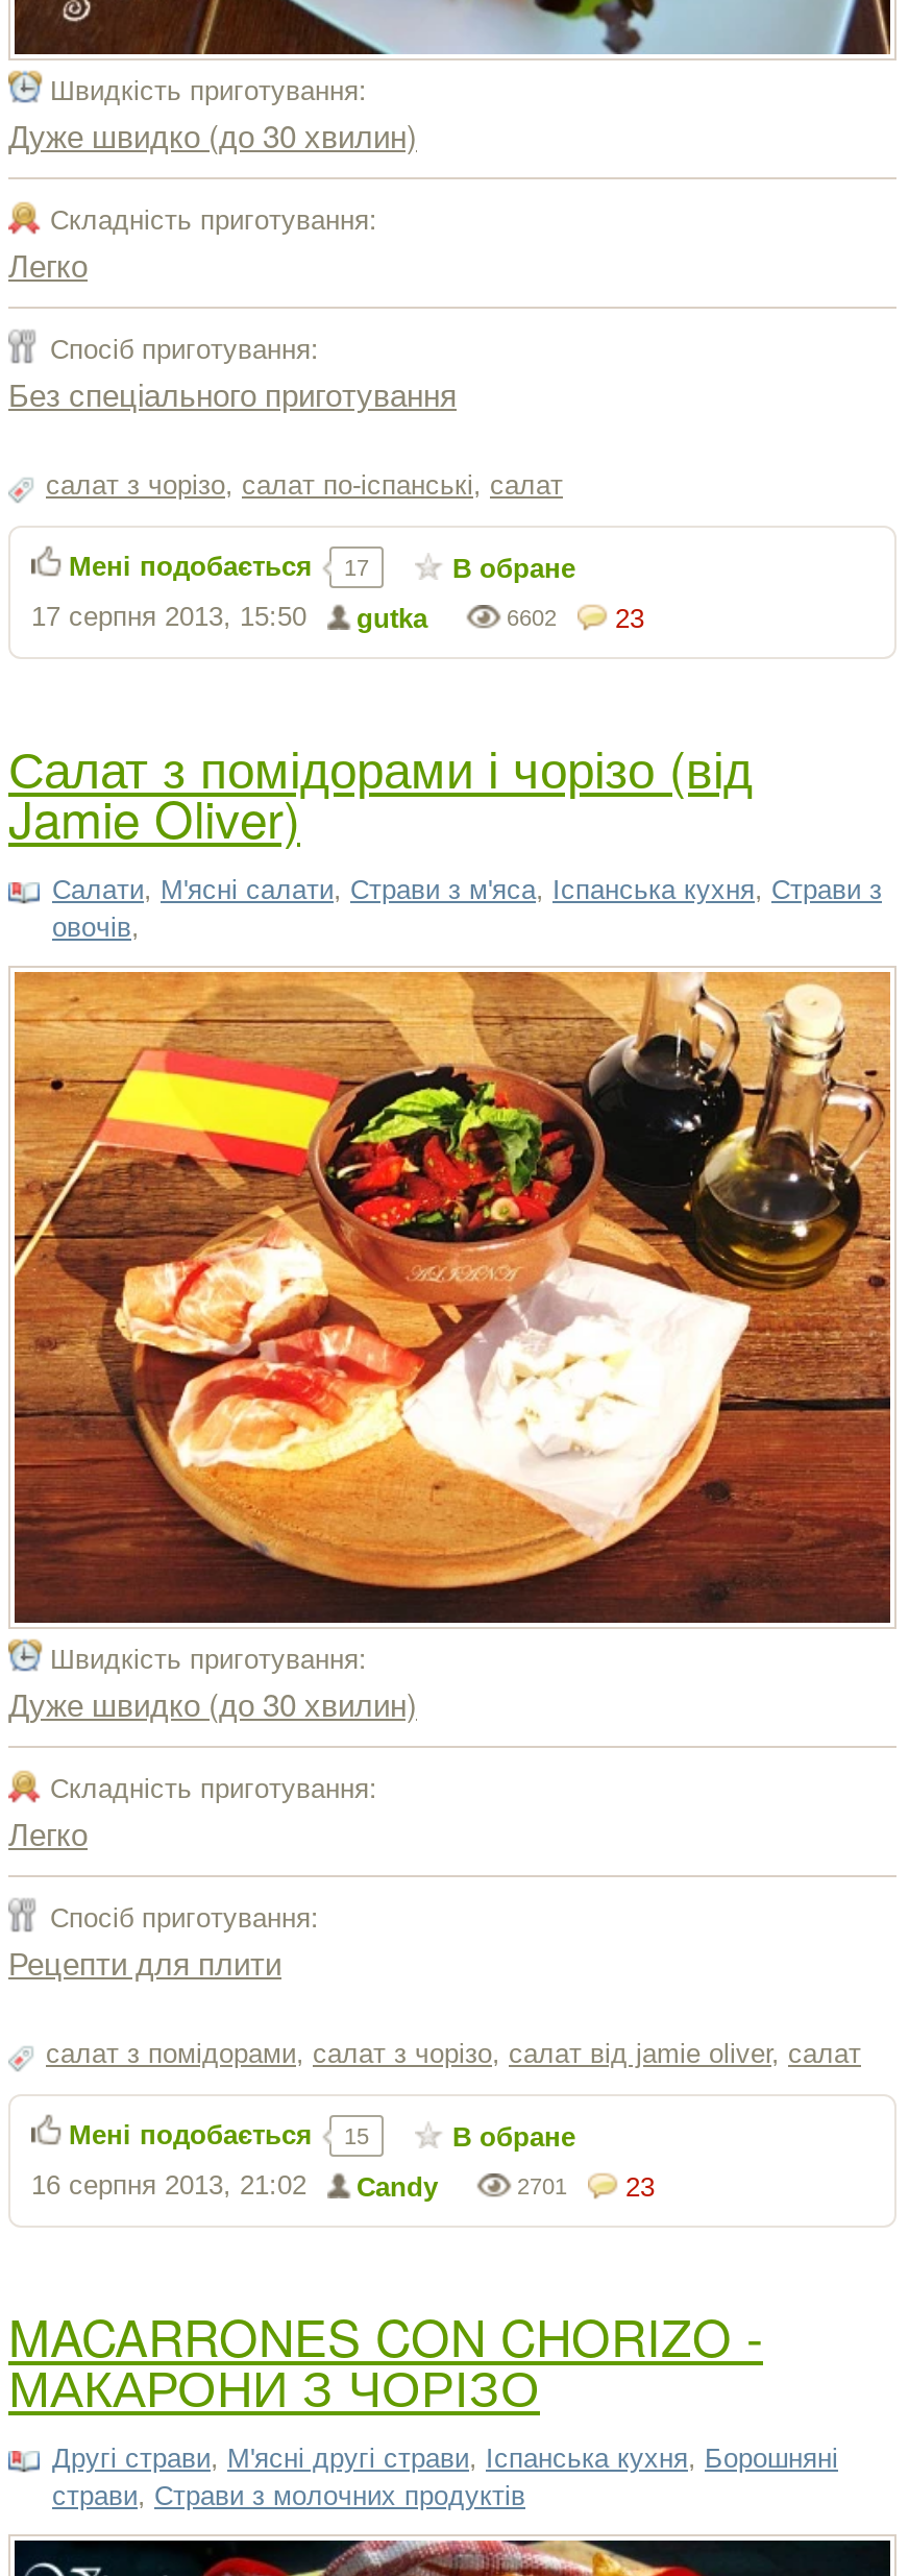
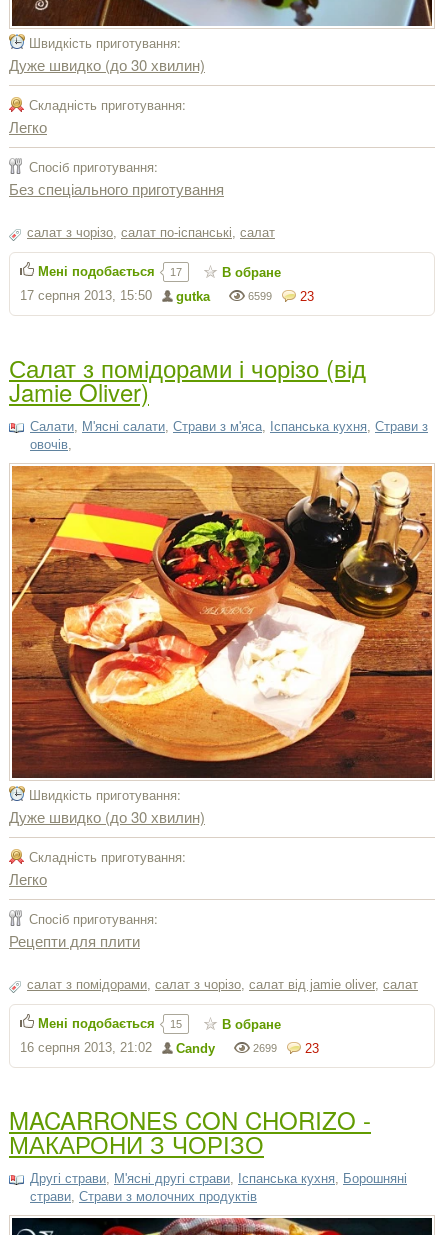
- 6602
+ 6599

- 2701
+ 2699
